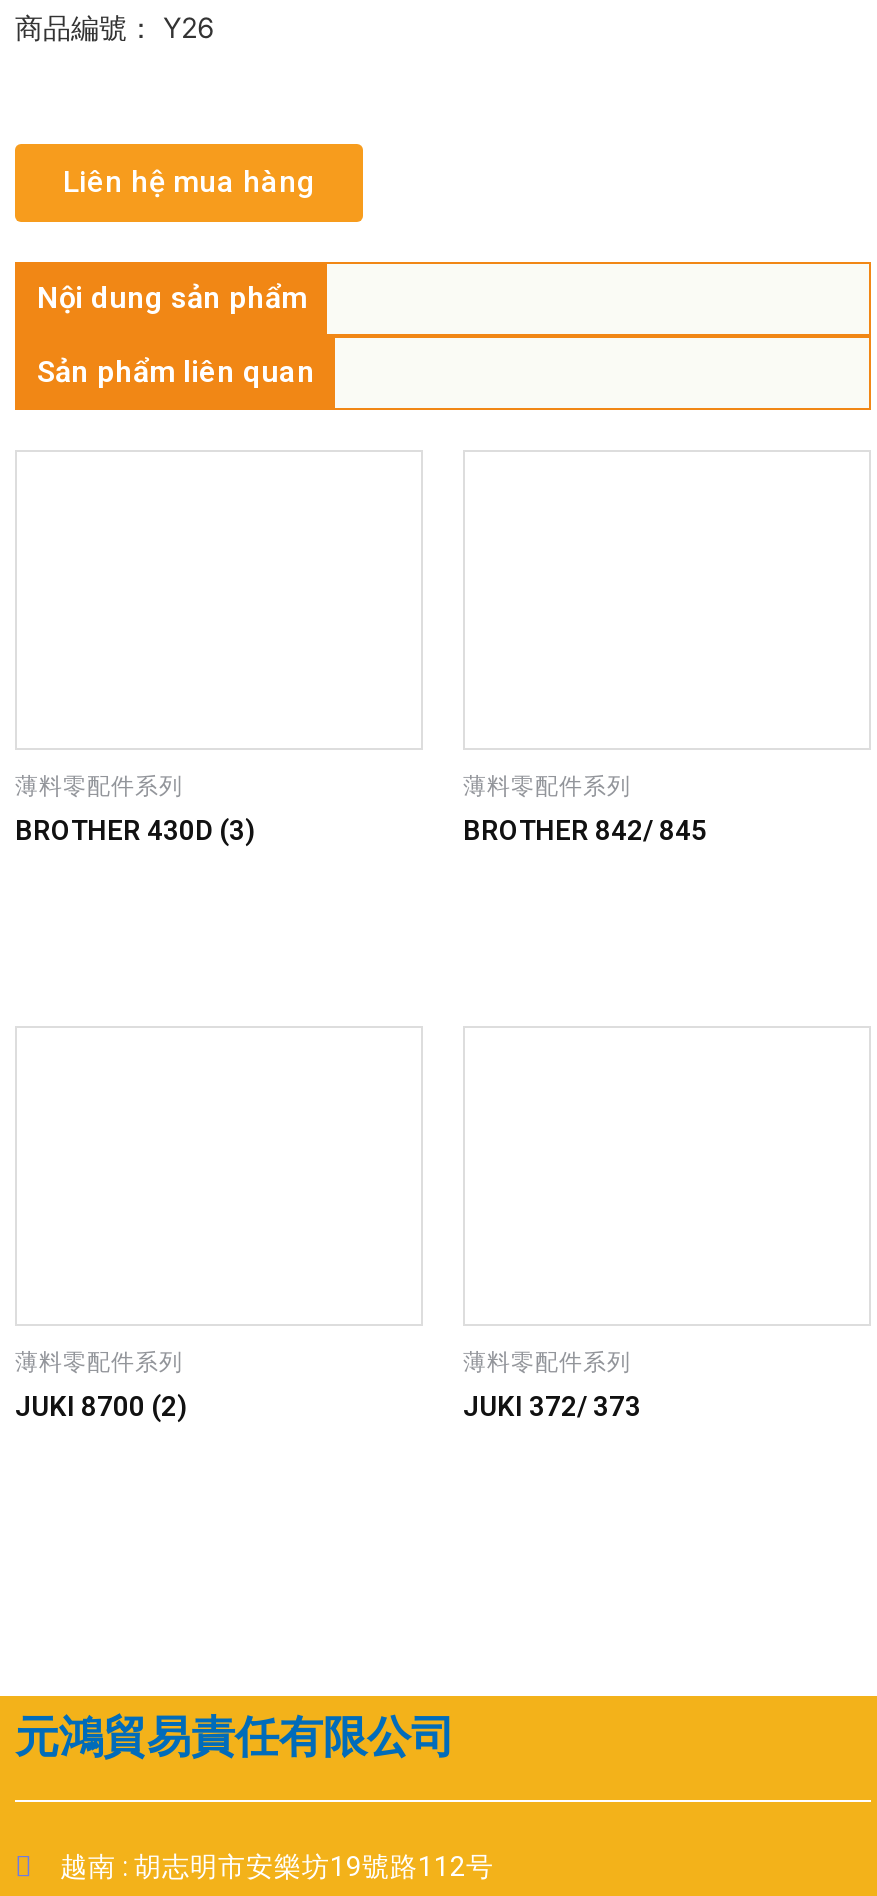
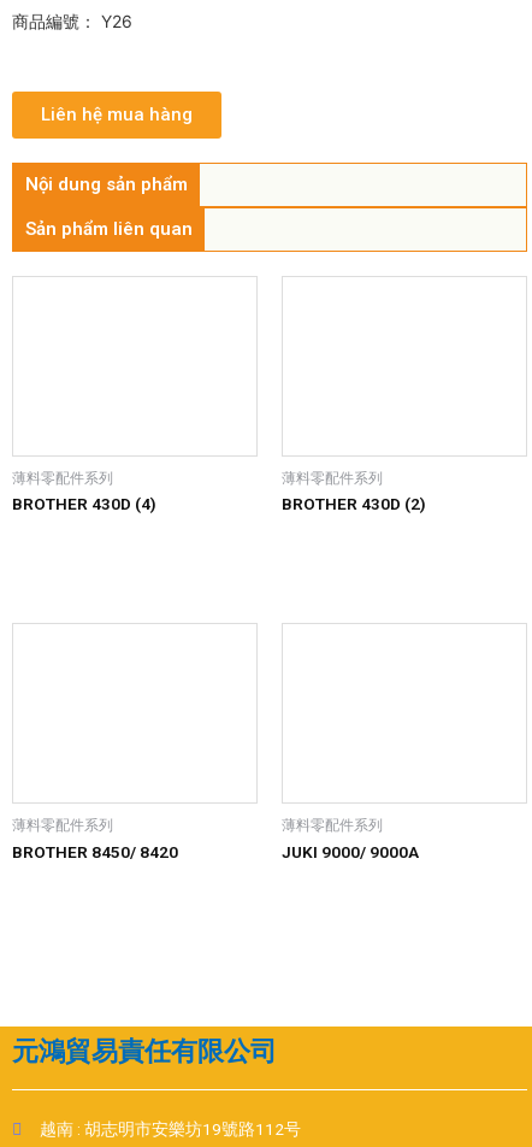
- BROTHER 430D (3)
+ BROTHER 430D (4)

- BROTHER 842/ 845
+ BROTHER 430D (2)

- JUKI 8700 (2)
+ BROTHER 8450/ 8420

- JUKI 372/ 373
+ JUKI 9000/ 9000A
